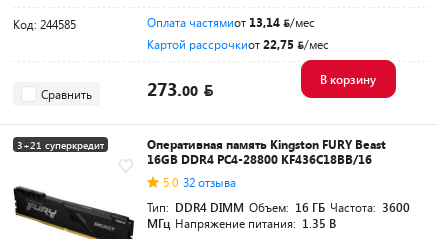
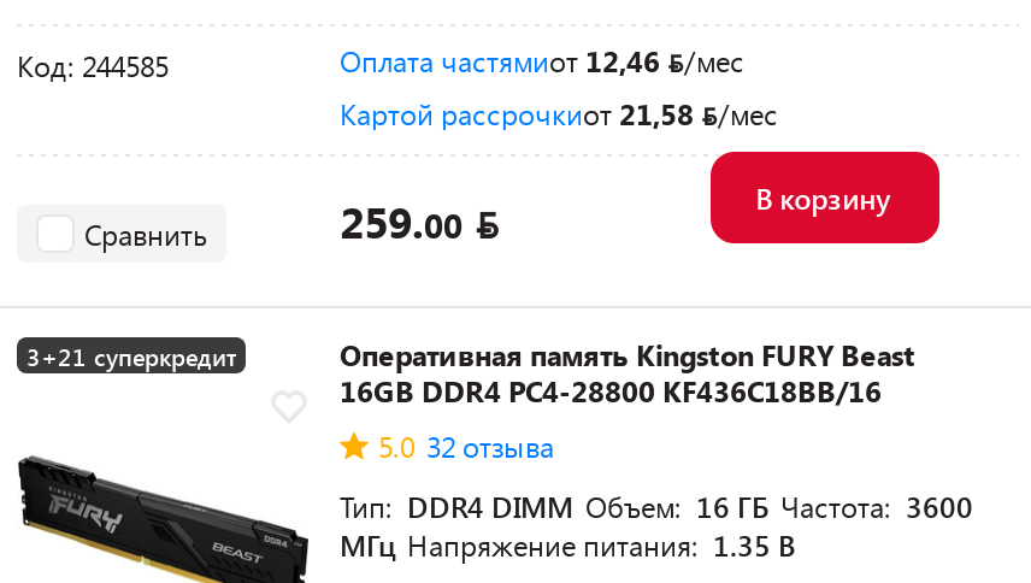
- Оплата частямиот 13,14
+ Оплата частямиот 12,46

- Картой рассрочкиот 22,75
+ Картой рассрочкиот 21,58

- 273.00
+ 259.00
